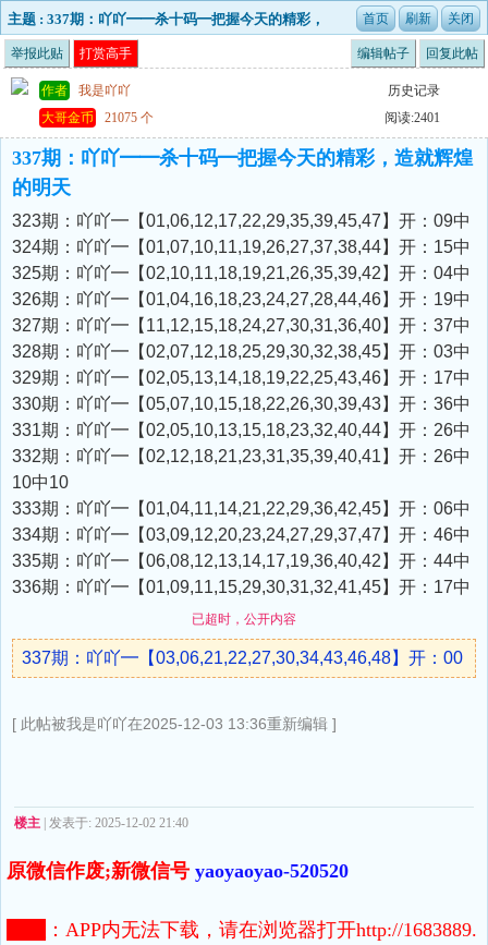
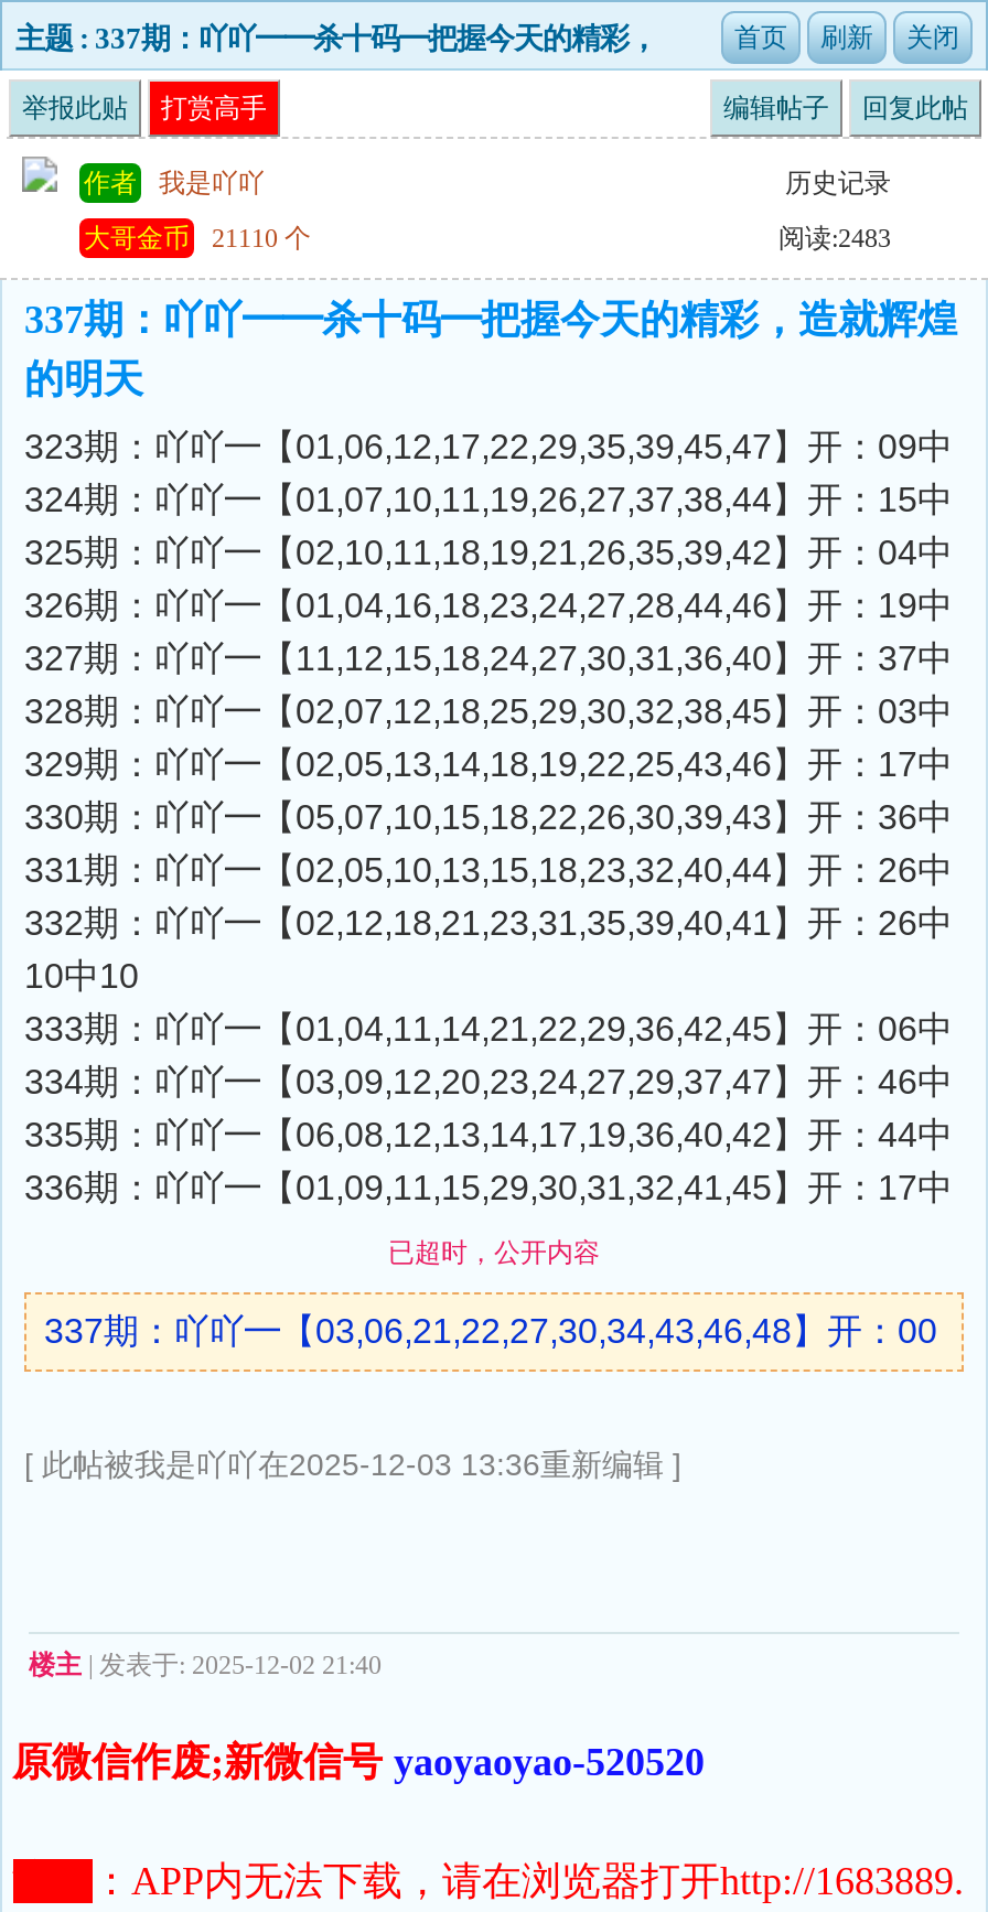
- 21075 个
+ 21110 个

- 阅读:2401
+ 阅读:2483
